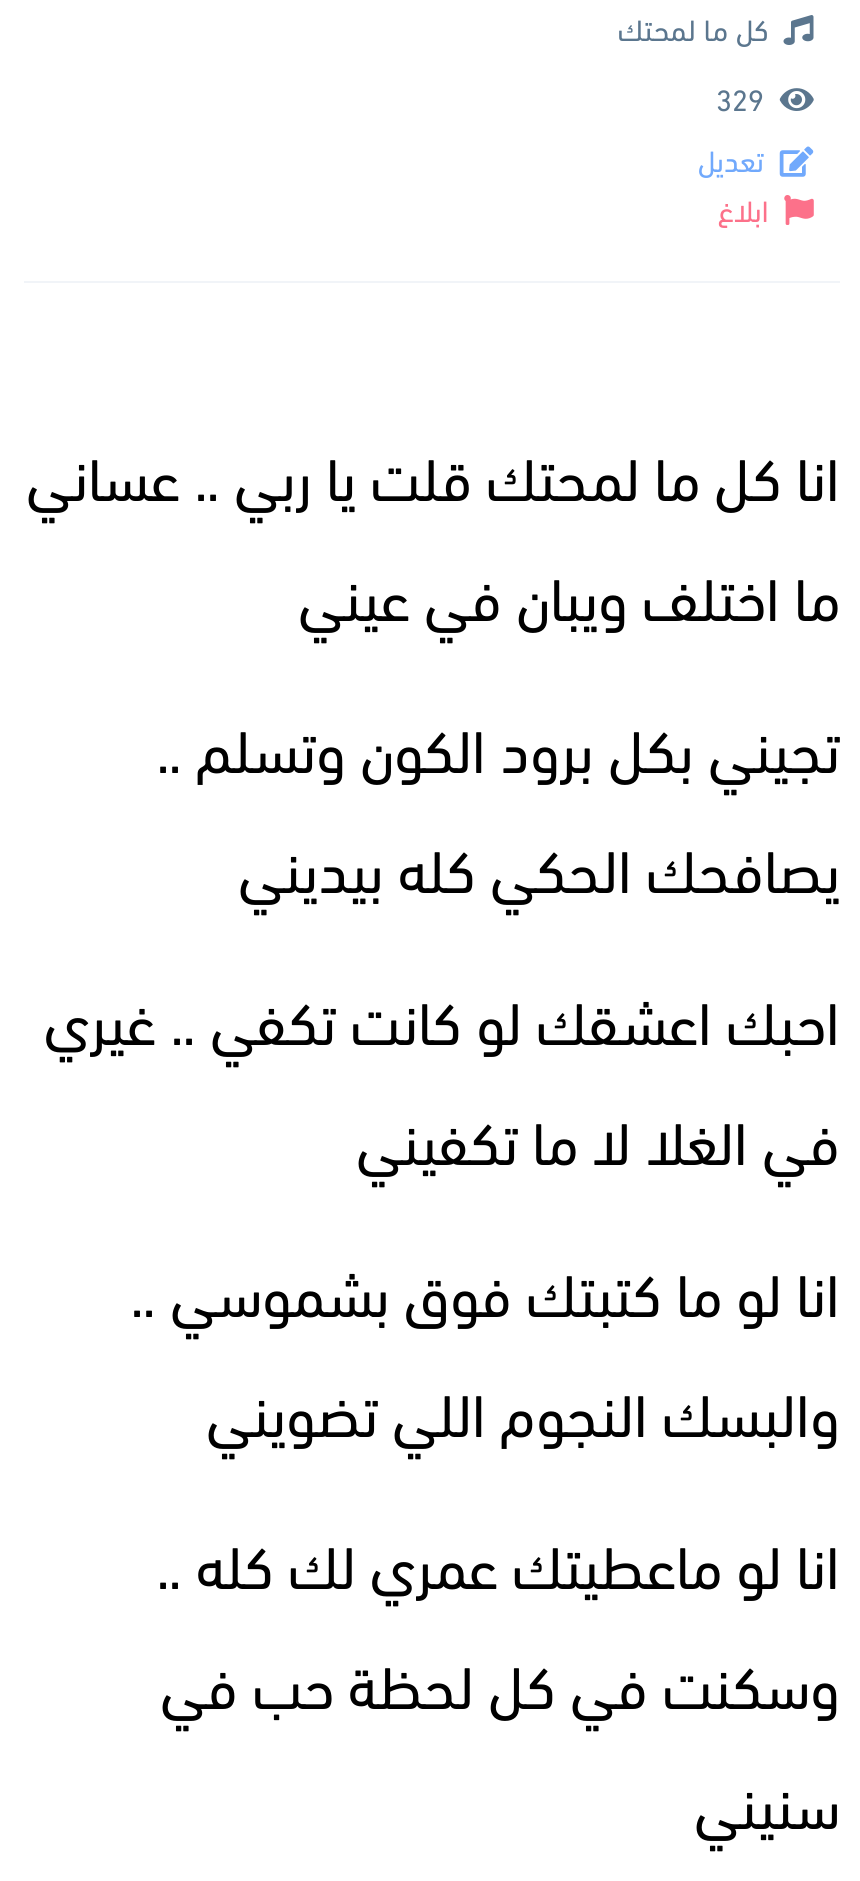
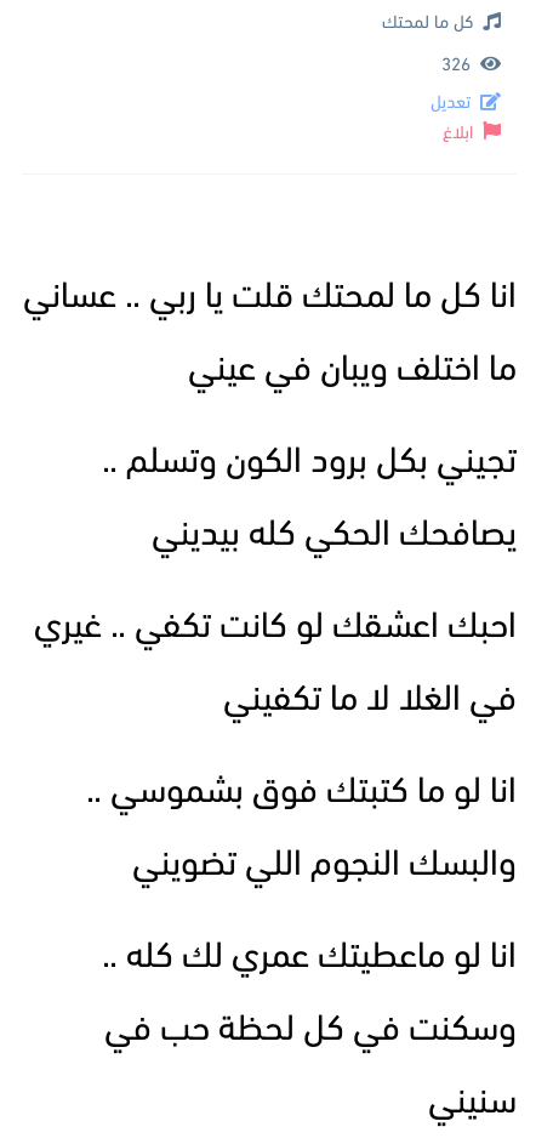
- 329
+ 326
